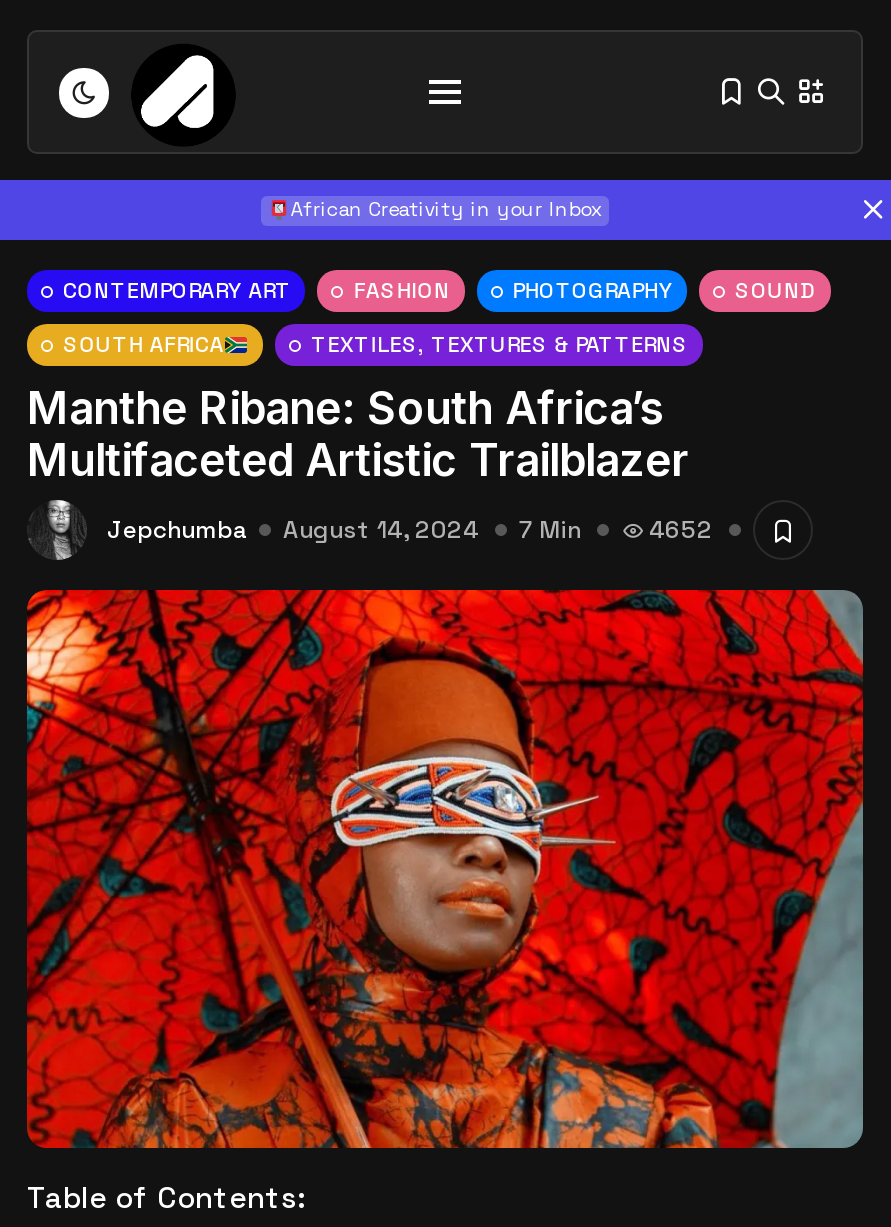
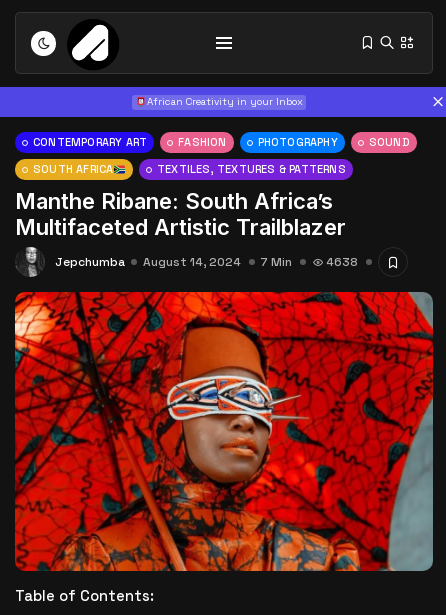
- 4652
+ 4638
